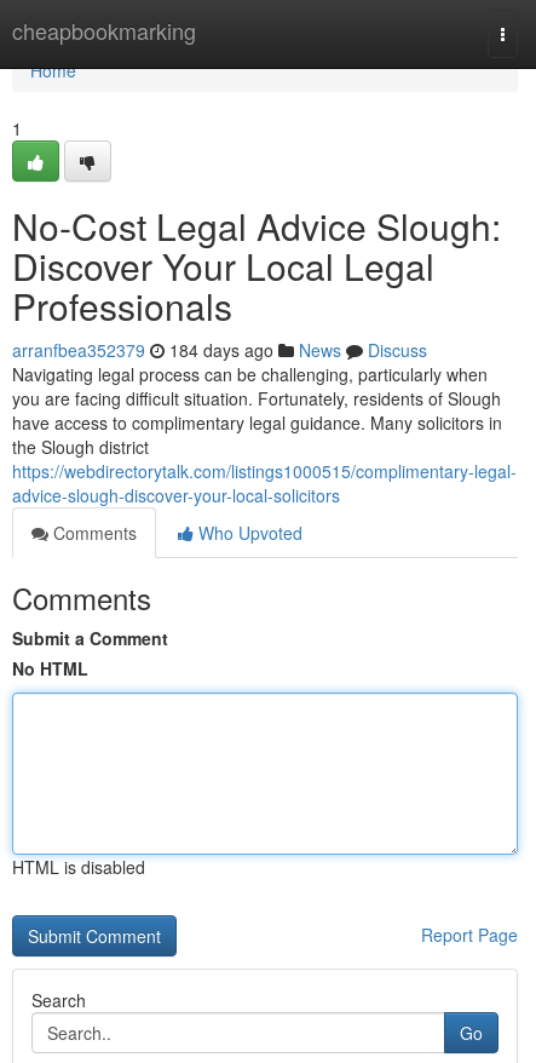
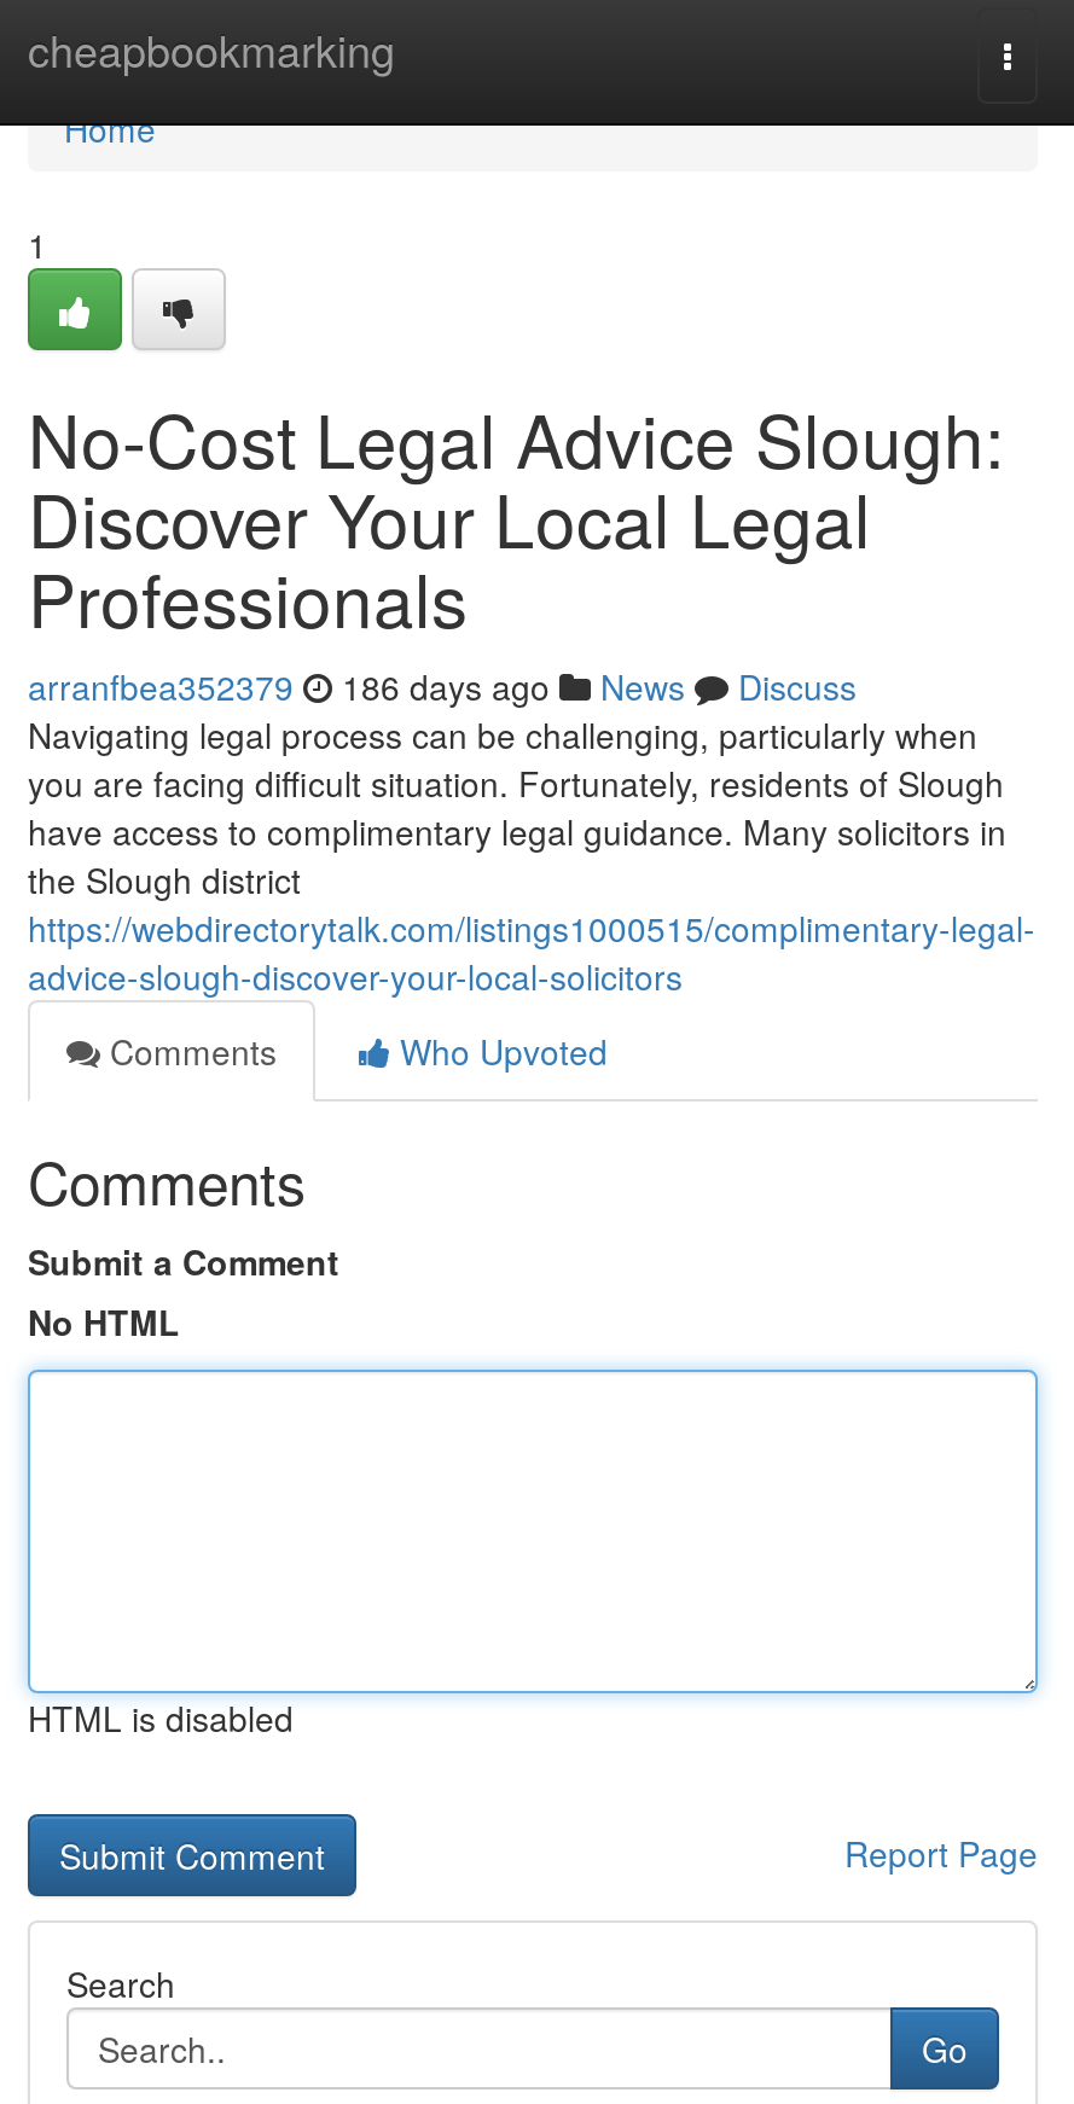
- arranfbea352379 184 days ago News Discuss
+ arranfbea352379 186 days ago News Discuss
